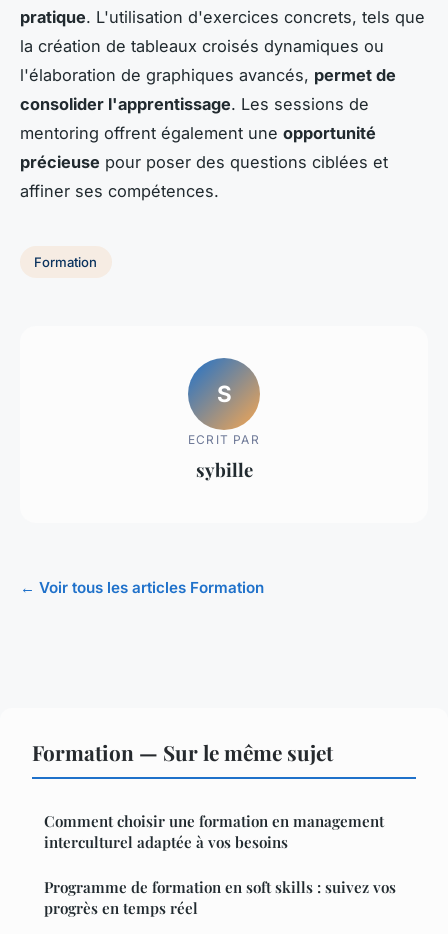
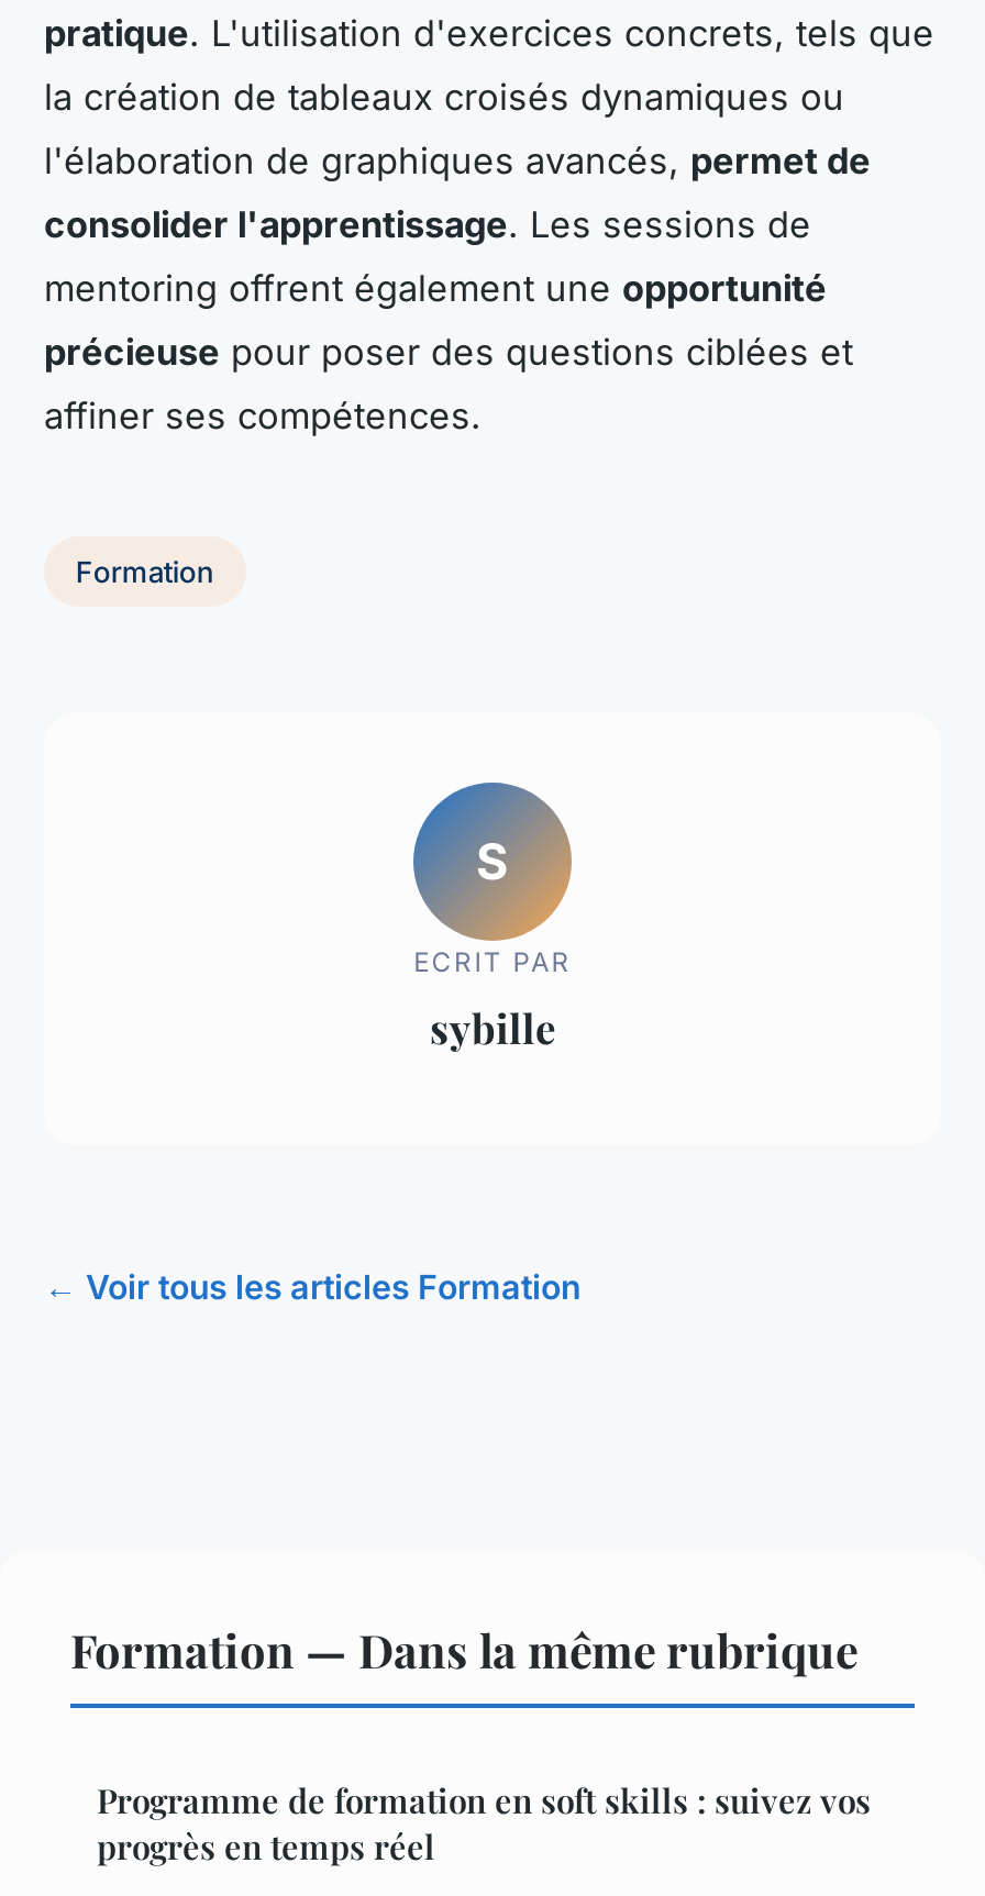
- Formation — Sur le même sujet
- Comment choisir une formation en management
- interculturel adaptée à vos besoins
+ Formation — Dans la même rubrique
